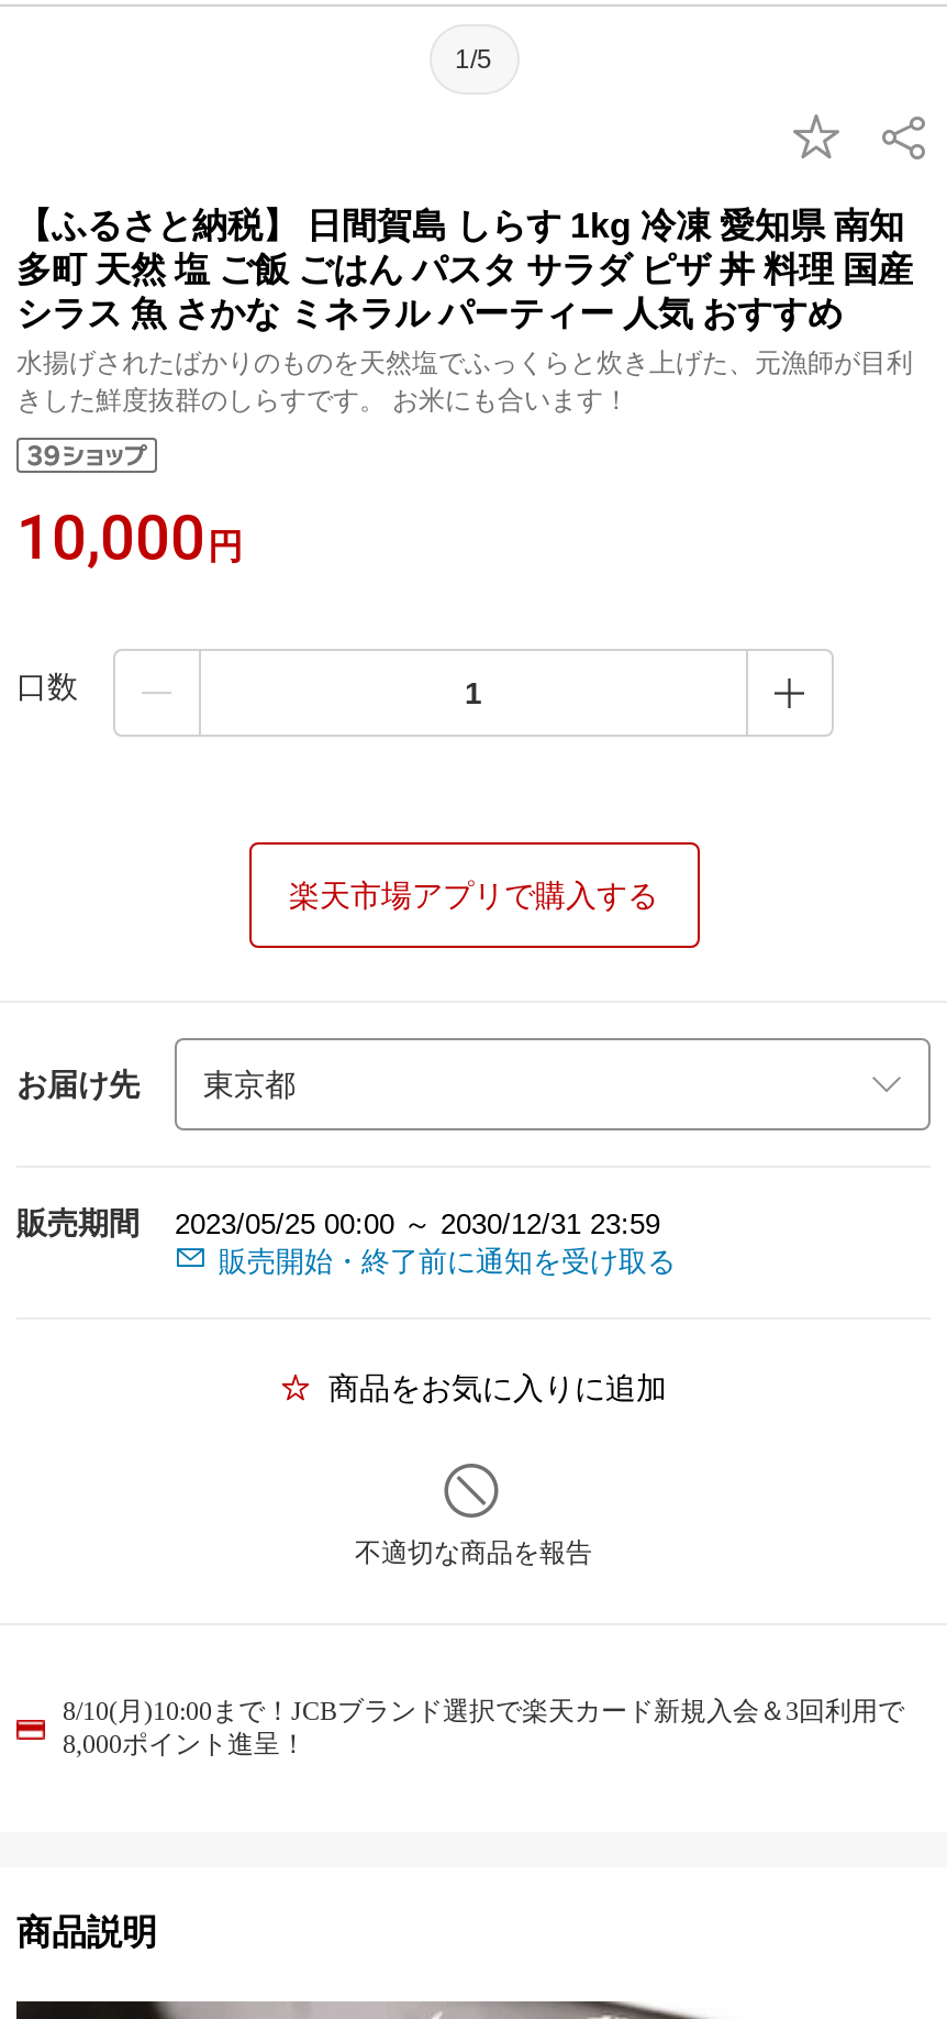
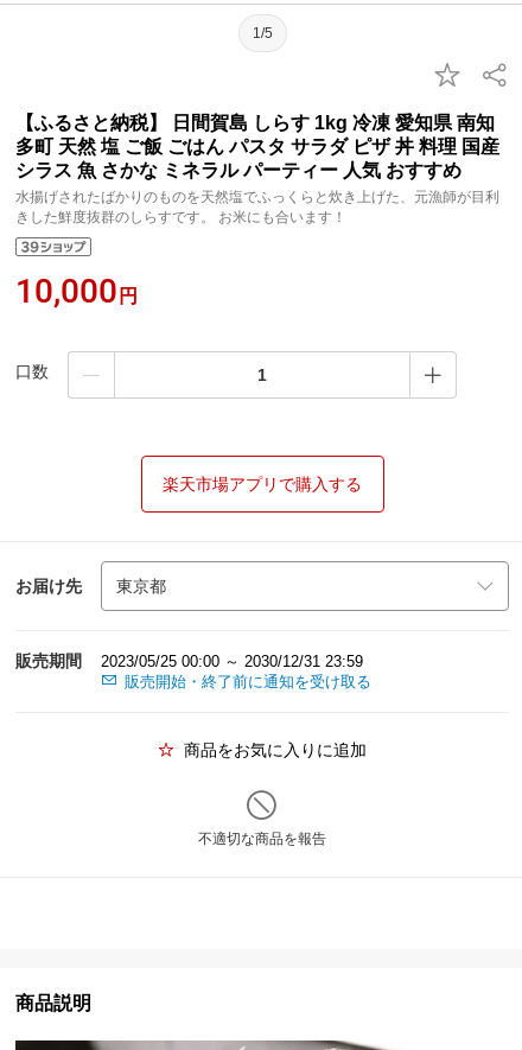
- 8/10(月)10:00まで！JCBブランド選択で楽天カード新規入会＆3回利用で
- 8,000ポイント進呈！
